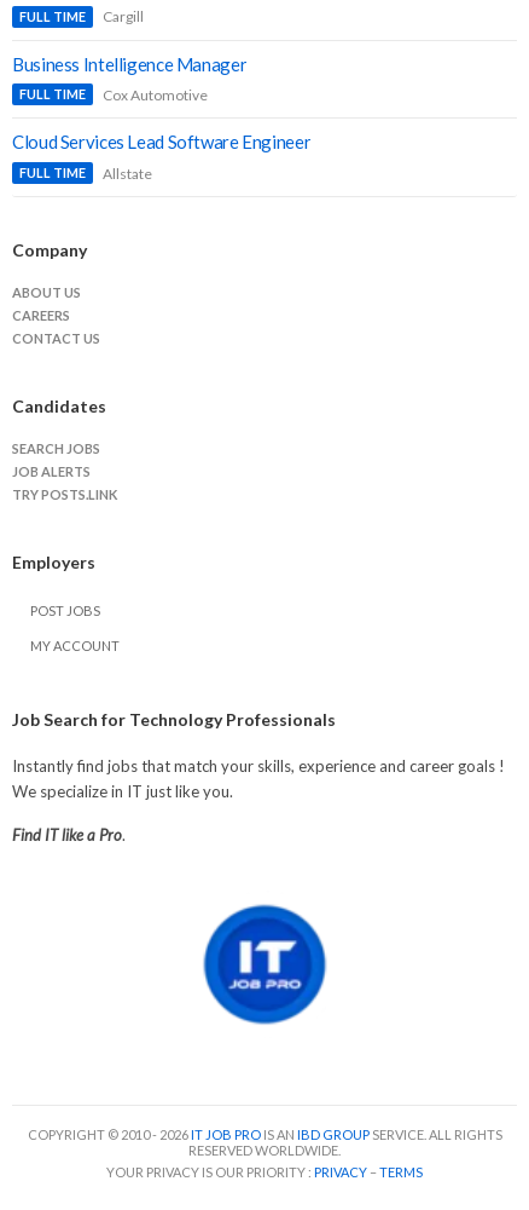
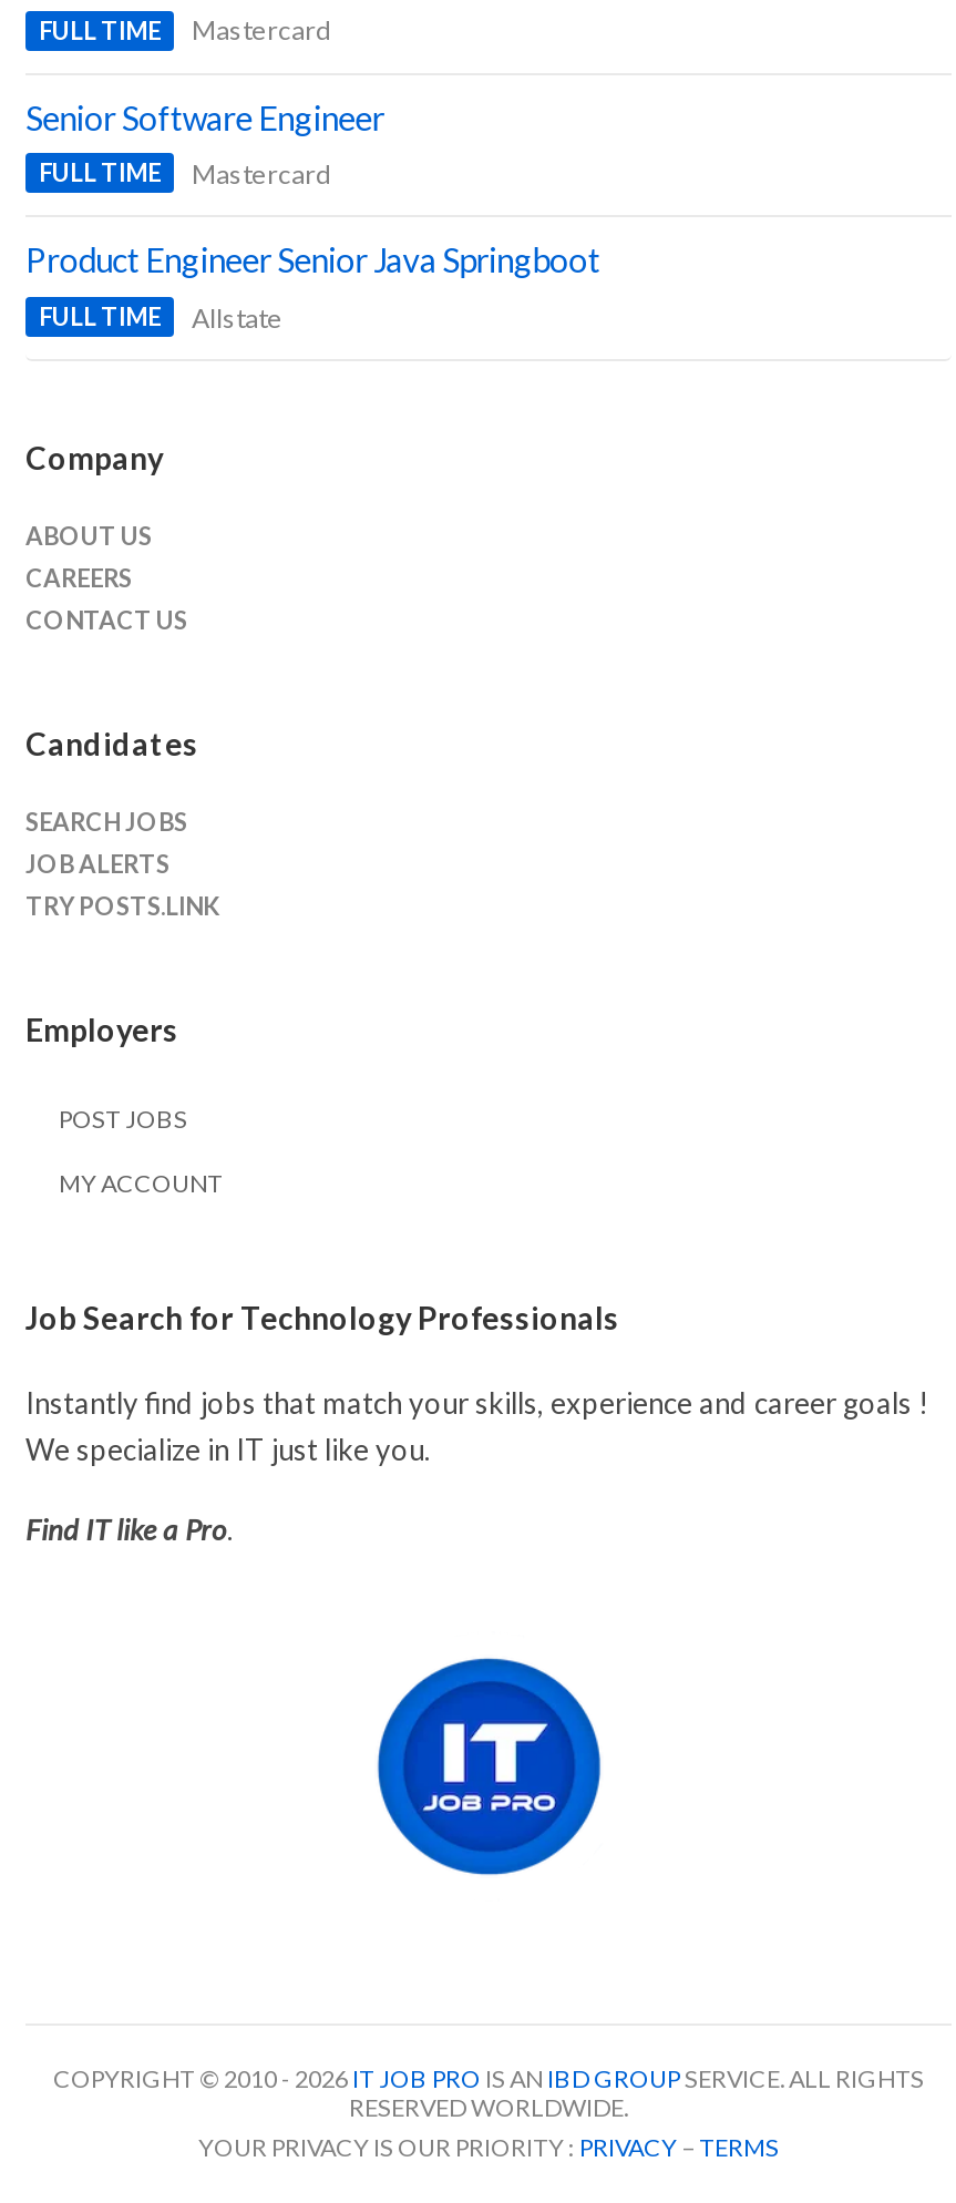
- Cargill
+ Mastercard

- Business Intelligence Manager
+ Senior Software Engineer

- Cox Automotive
+ Mastercard

- Cloud Services Lead Software Engineer
+ Product Engineer Senior Java Springboot
